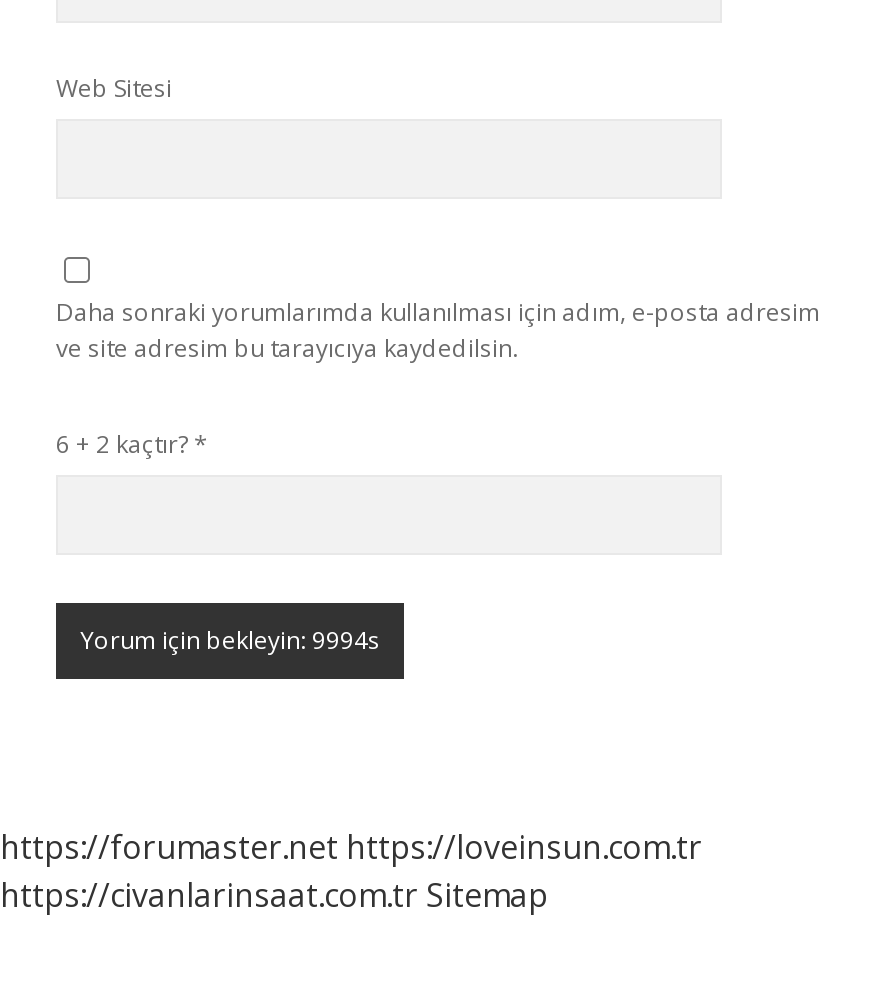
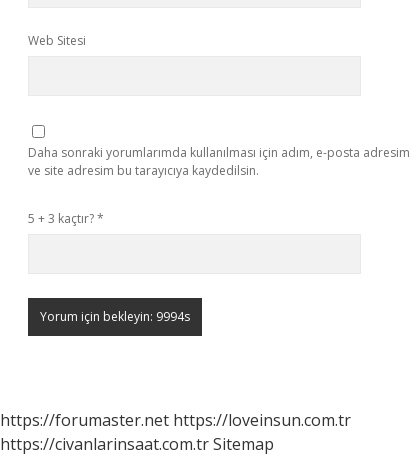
- 6 + 2 kaçtır? *
+ 5 + 3 kaçtır? *
